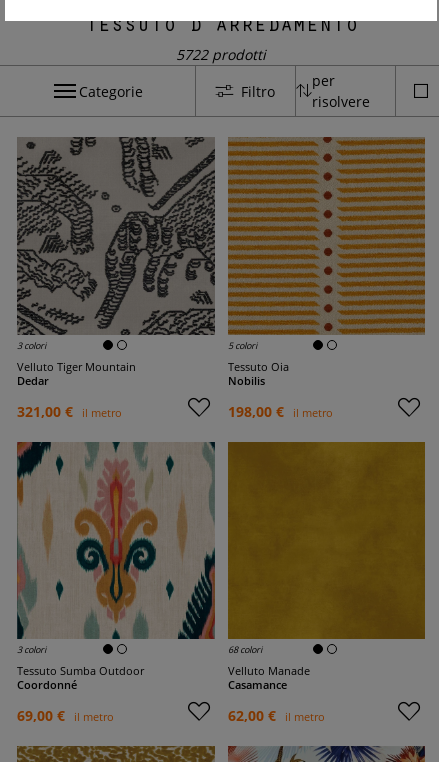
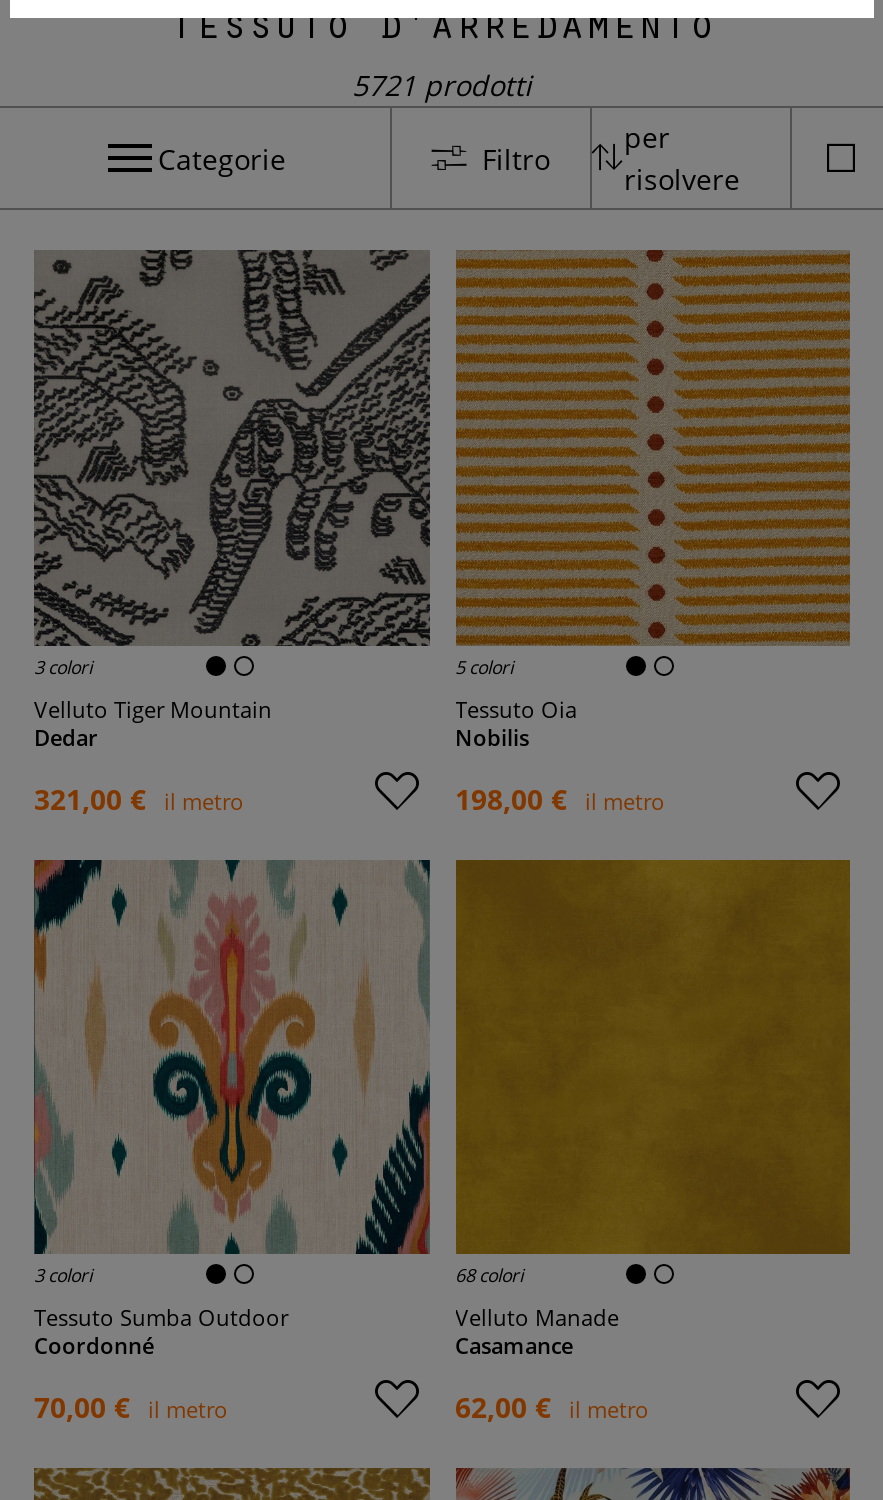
- 5722 prodotti
+ 5721 prodotti

- 69,00 € il metro
+ 70,00 € il metro
